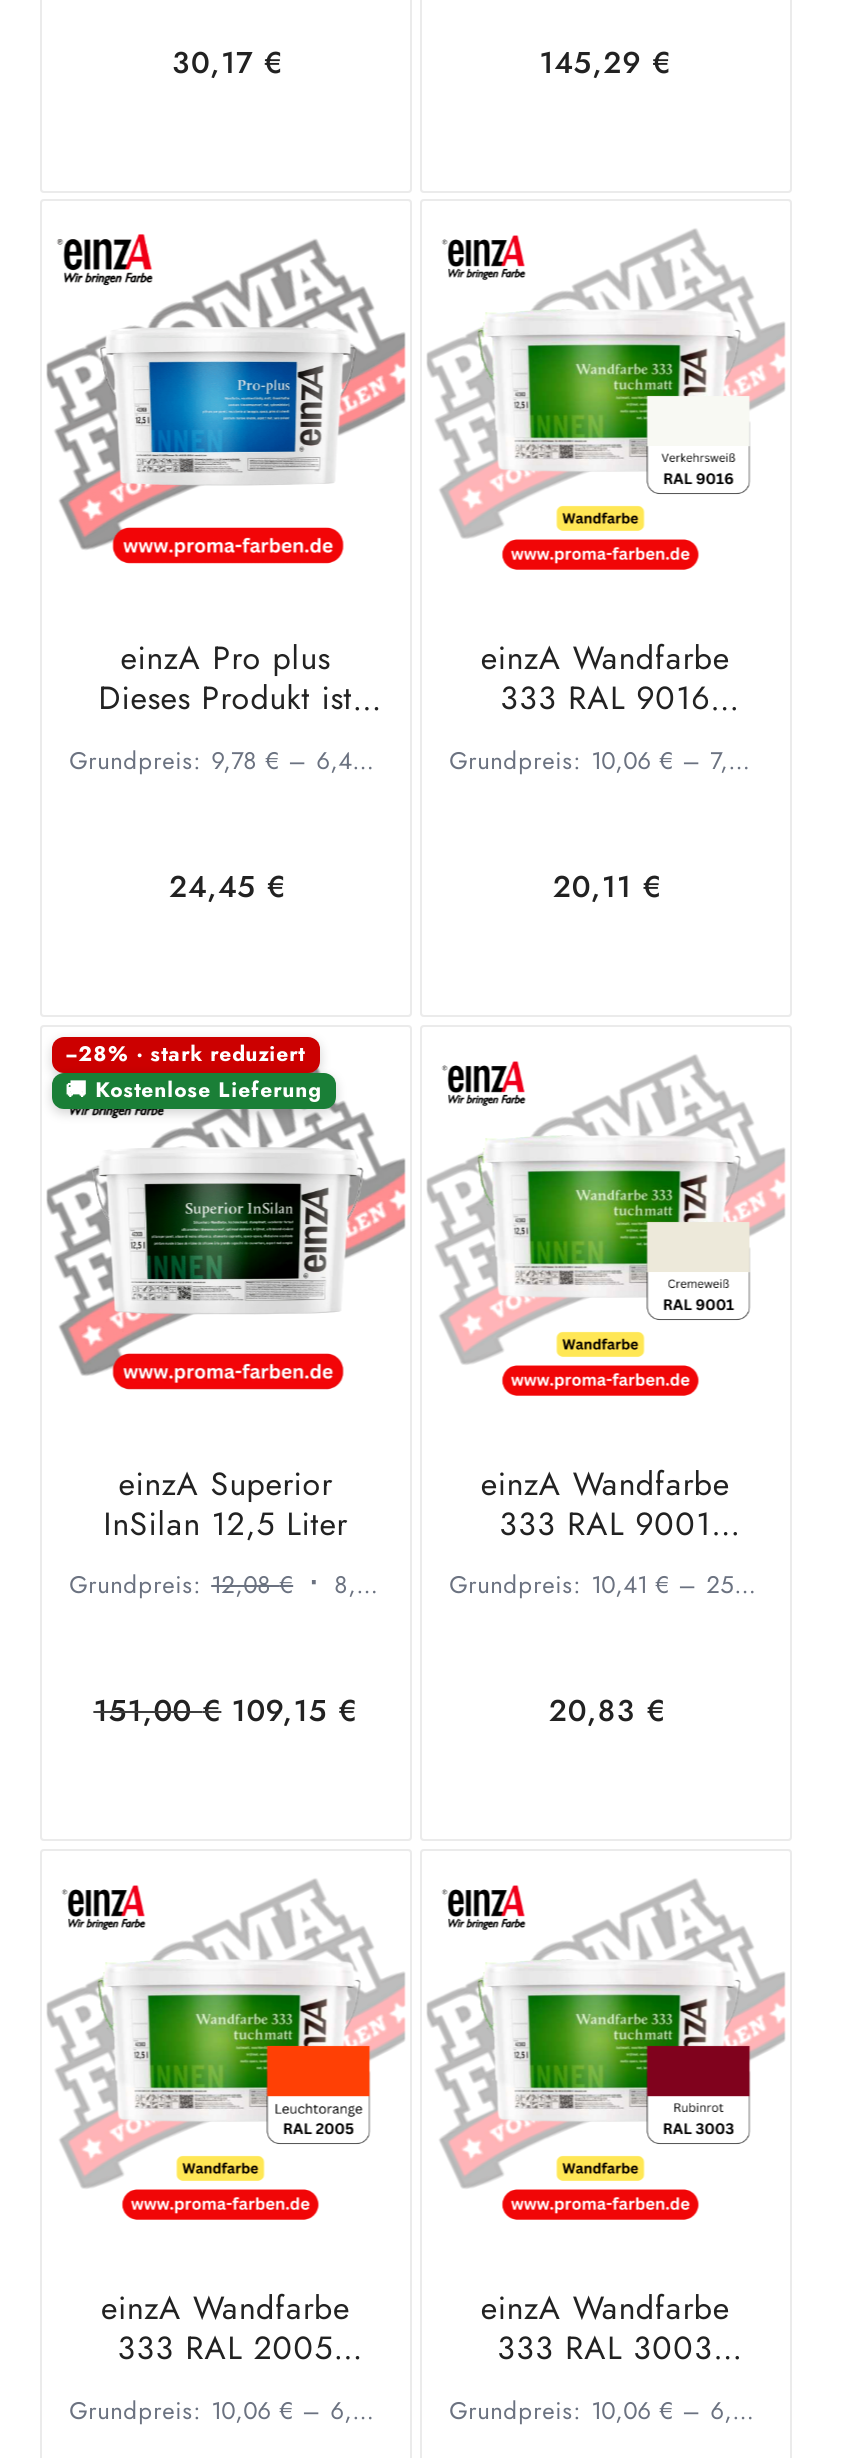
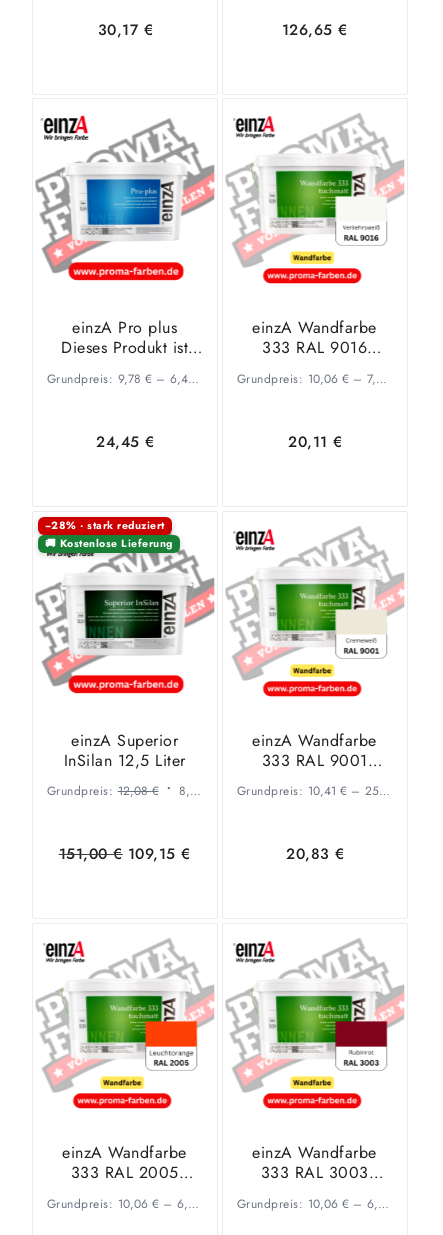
- 145,29 €
+ 126,65 €
